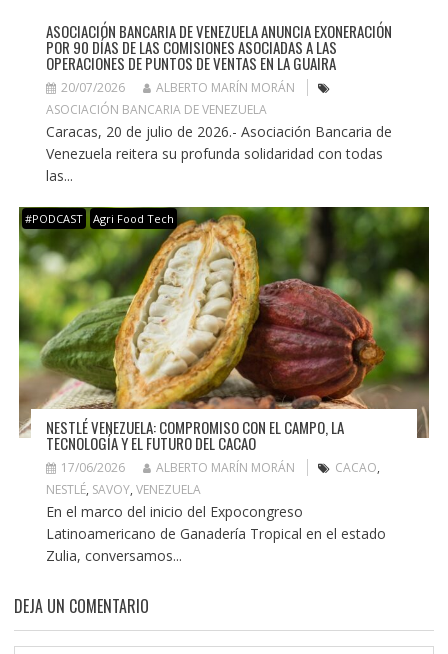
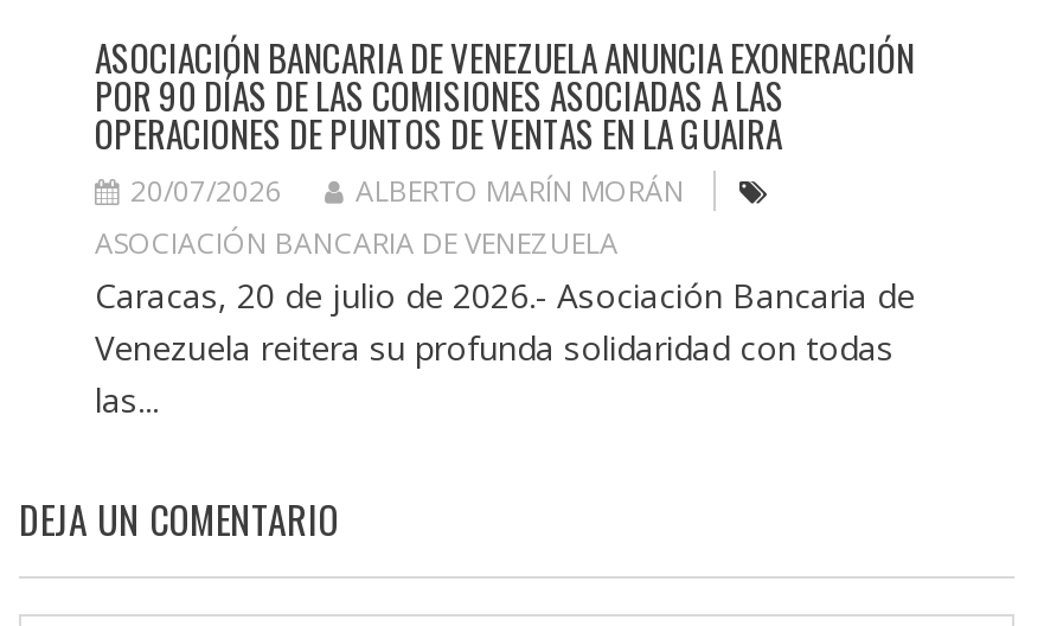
- [image]
- #PODCAST
- Agri Food Tech

- NESTLÉ VENEZUELA: COMPROMISO CON EL CAMPO, LA
- TECNOLOGÍA Y EL FUTURO DEL CACAO
- 17/06/2026
- ALBERTO MARÍN MORÁN
- CACAO,
- NESTLÉ, SAVOY, VENEZUELA
- En el marco del inicio del Expocongreso
- Latinoamericano de Ganadería Tropical en el estado
- Zulia, conversamos...
